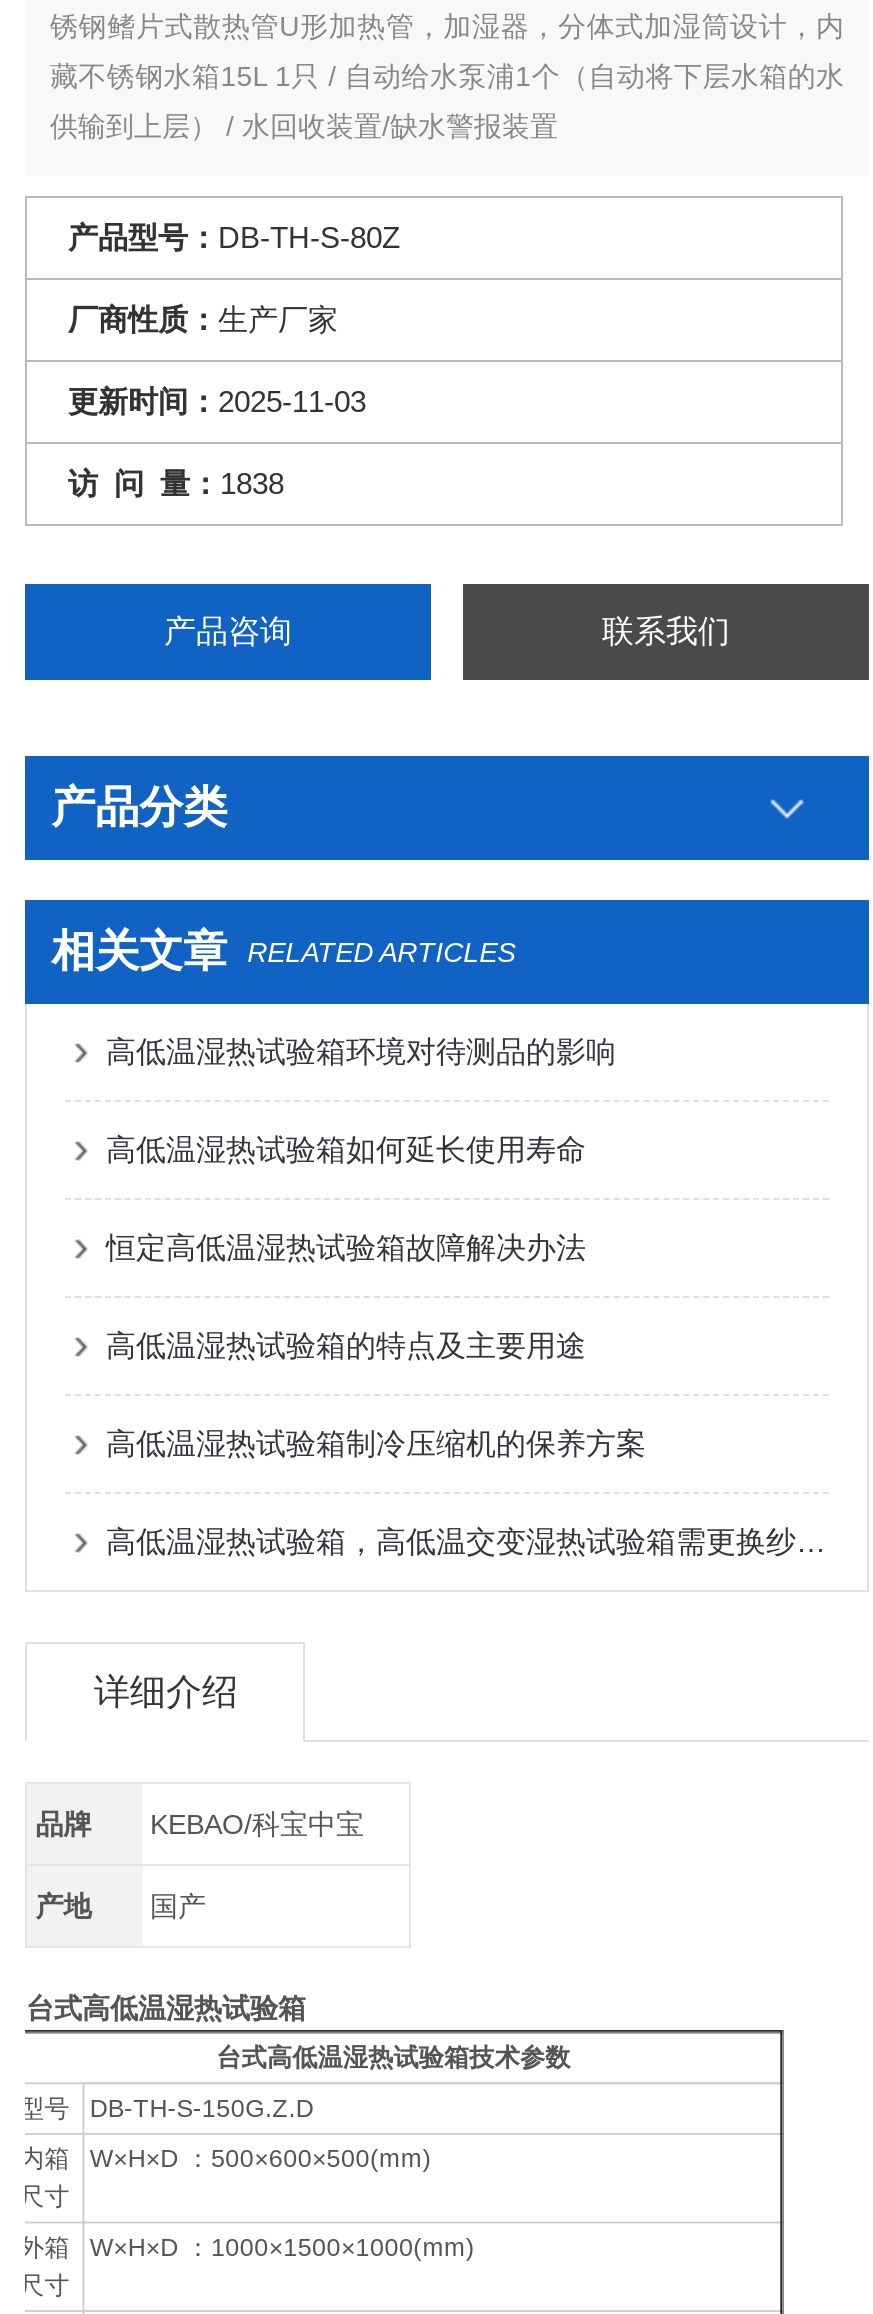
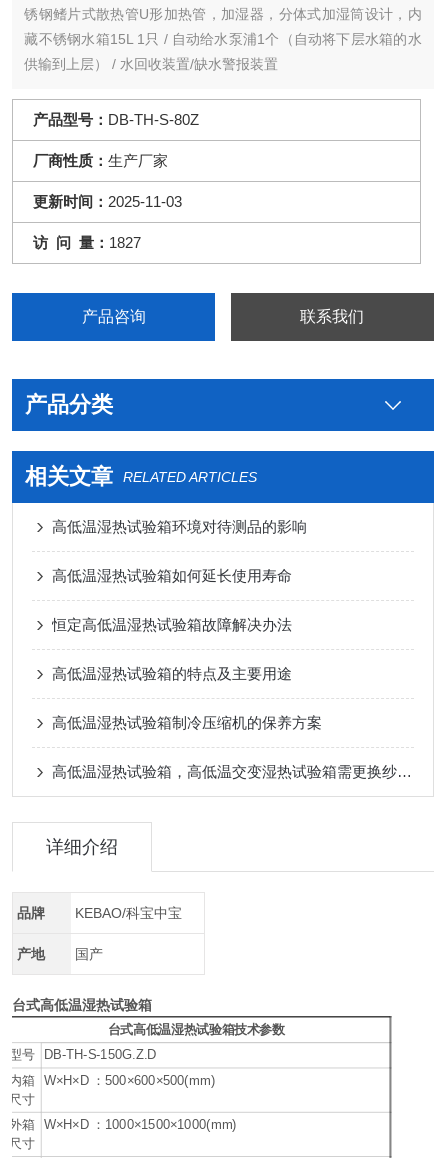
- 访 问 量：1838
+ 访 问 量：1827
